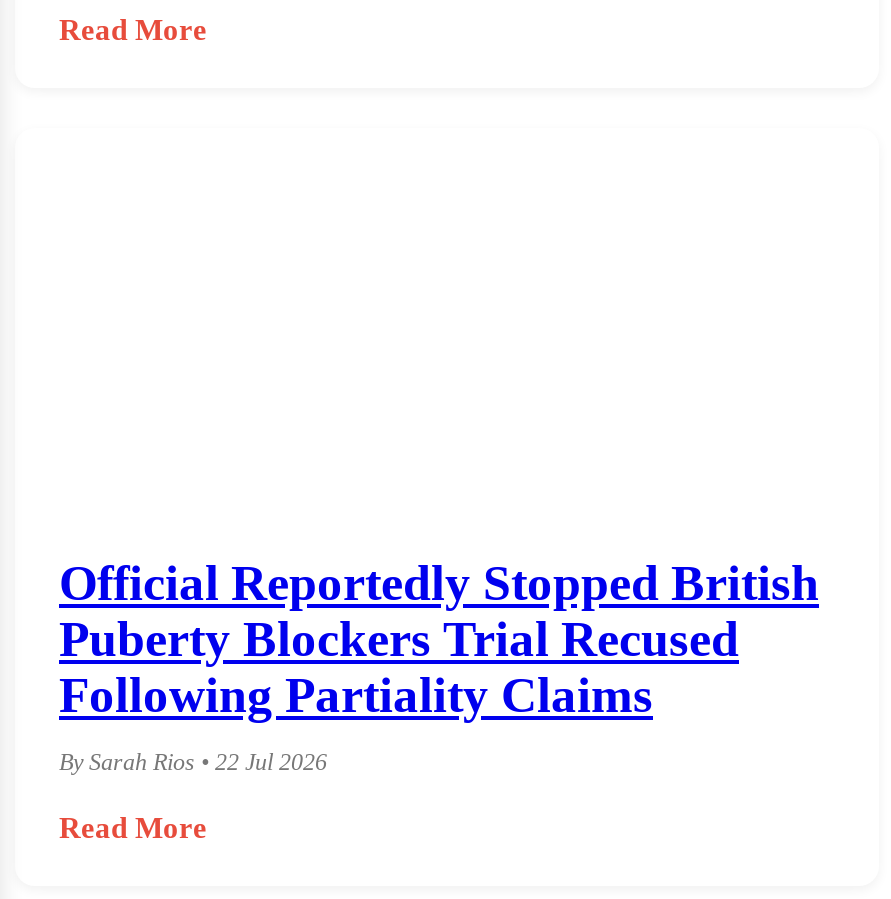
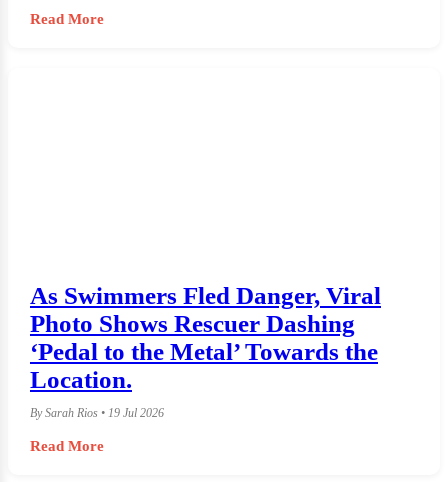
- Official Reportedly Stopped British
- Puberty Blockers Trial Recused
- Following Partiality Claims
+ As Swimmers Fled Danger, Viral
+ Photo Shows Rescuer Dashing
+ ‘Pedal to the Metal’ Towards the
+ Location.

- By Sarah Rios • 22 Jul 2026
+ By Sarah Rios • 19 Jul 2026
